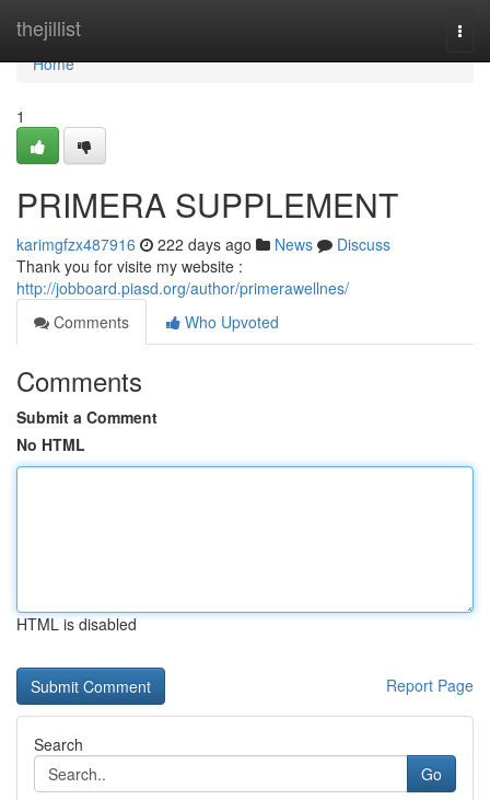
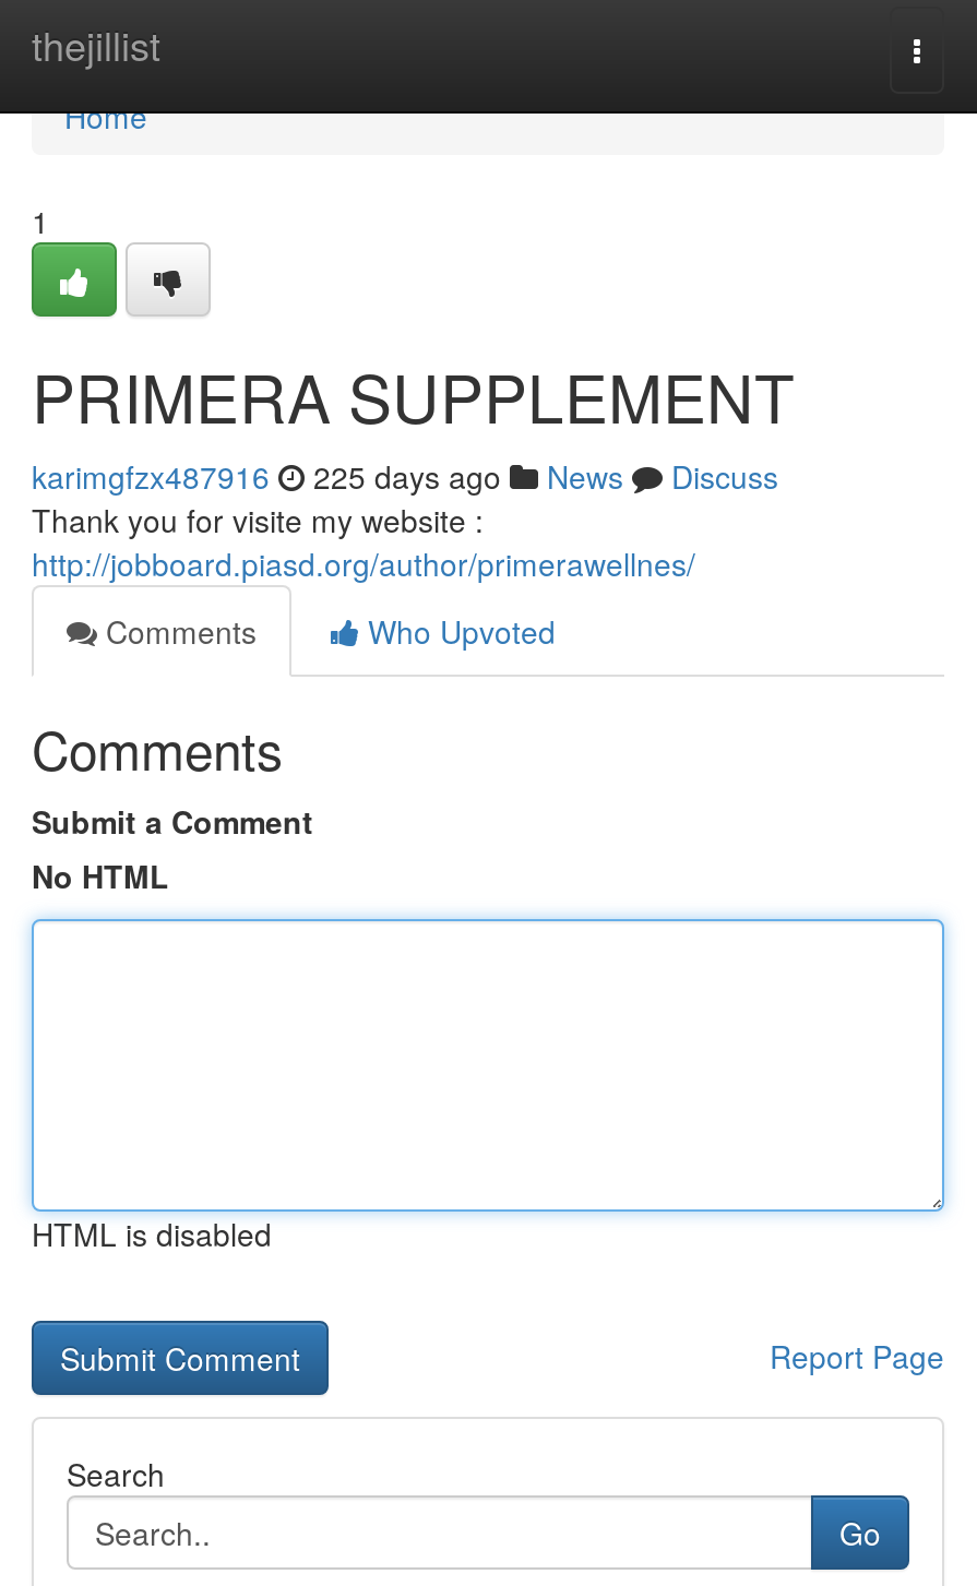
- karimgfzx487916 222 days ago News Discuss
+ karimgfzx487916 225 days ago News Discuss
